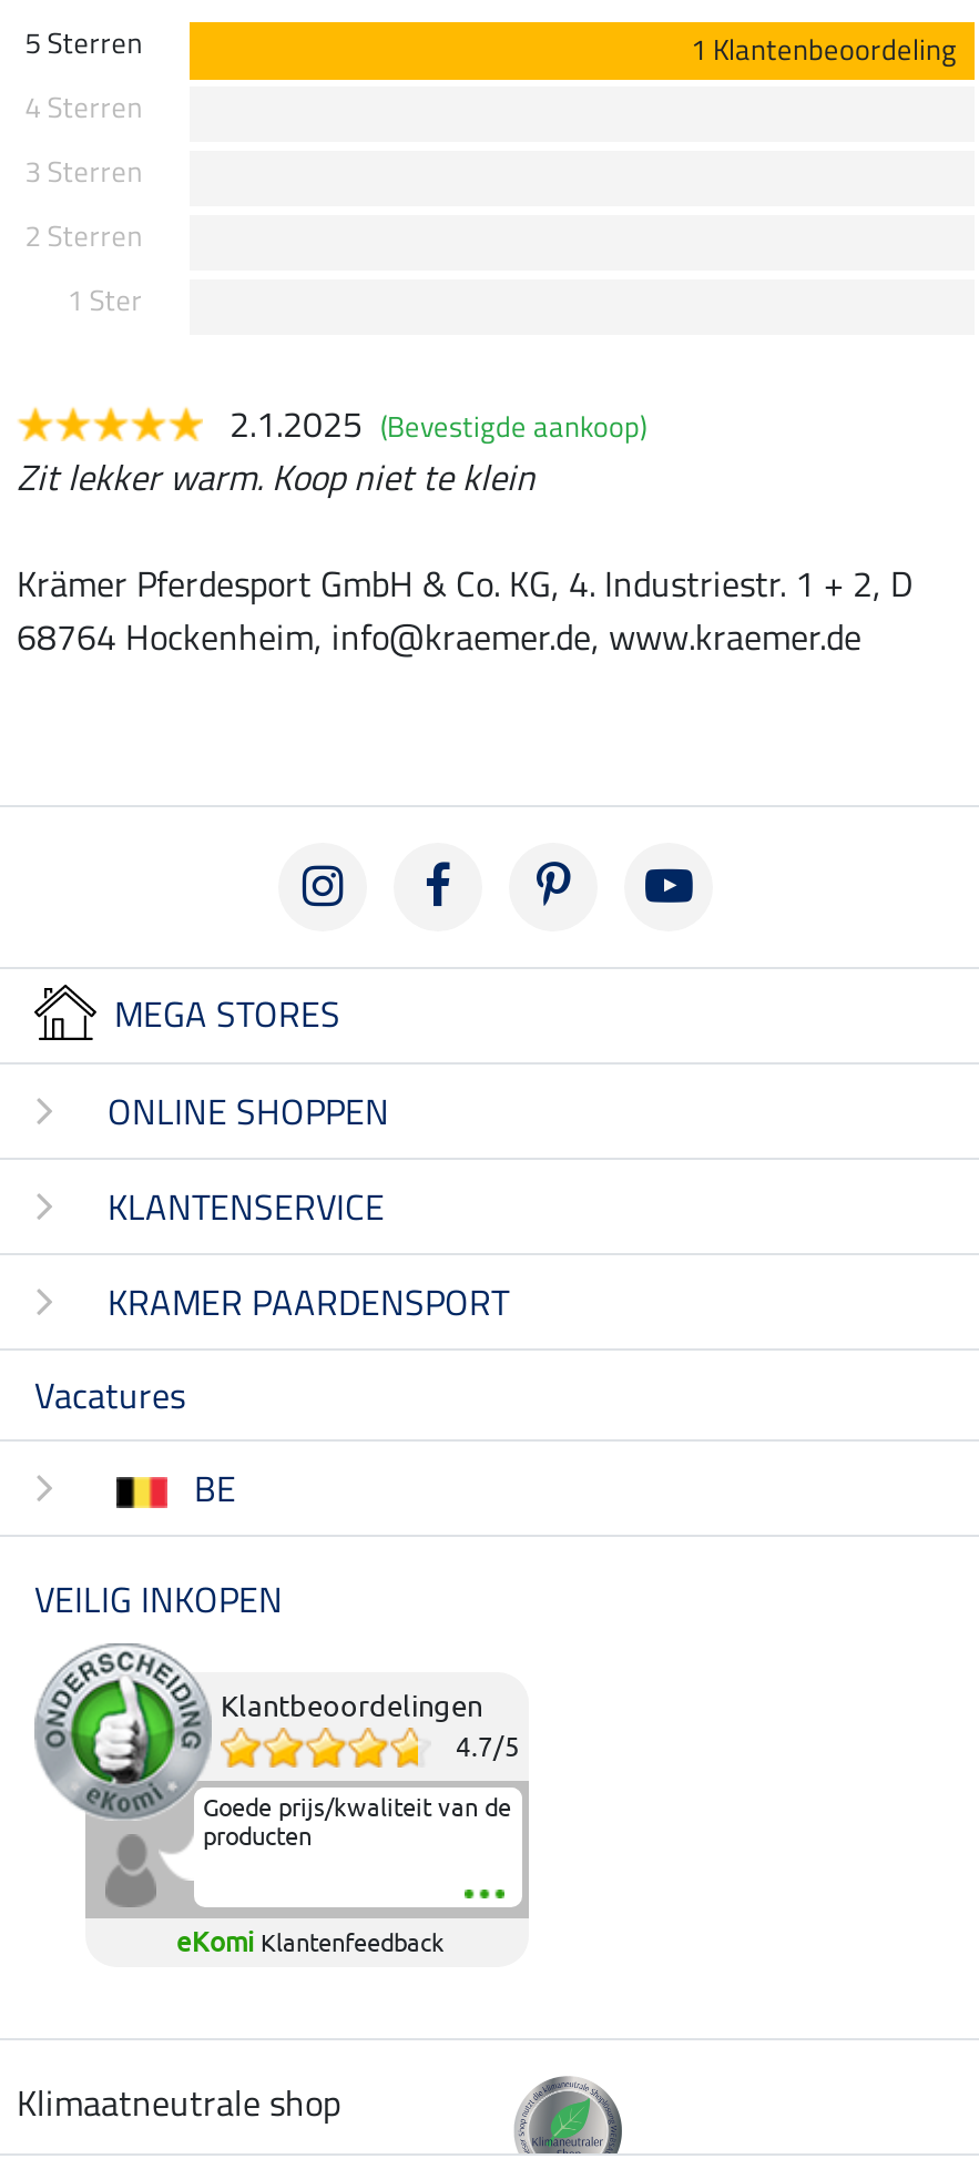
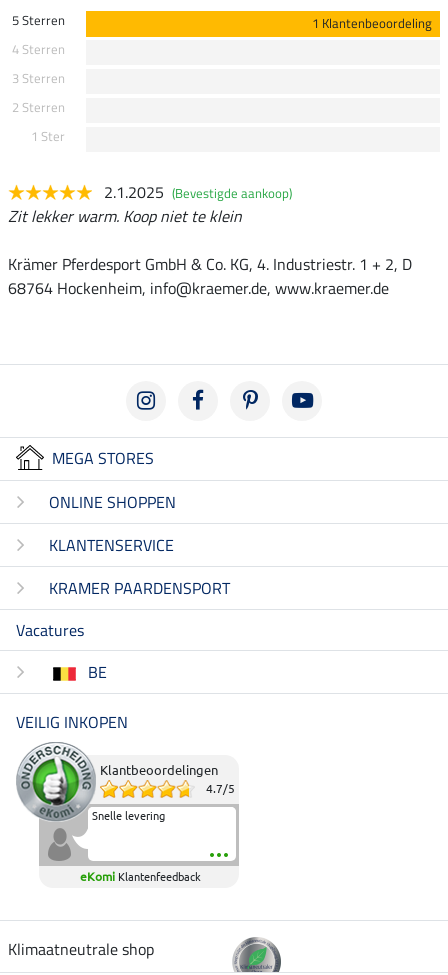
- Goede prijs/kwaliteit van de
- producten
+ Snelle levering
